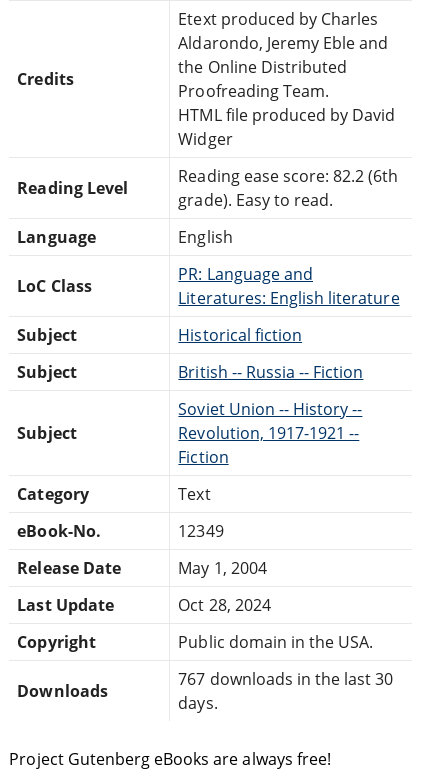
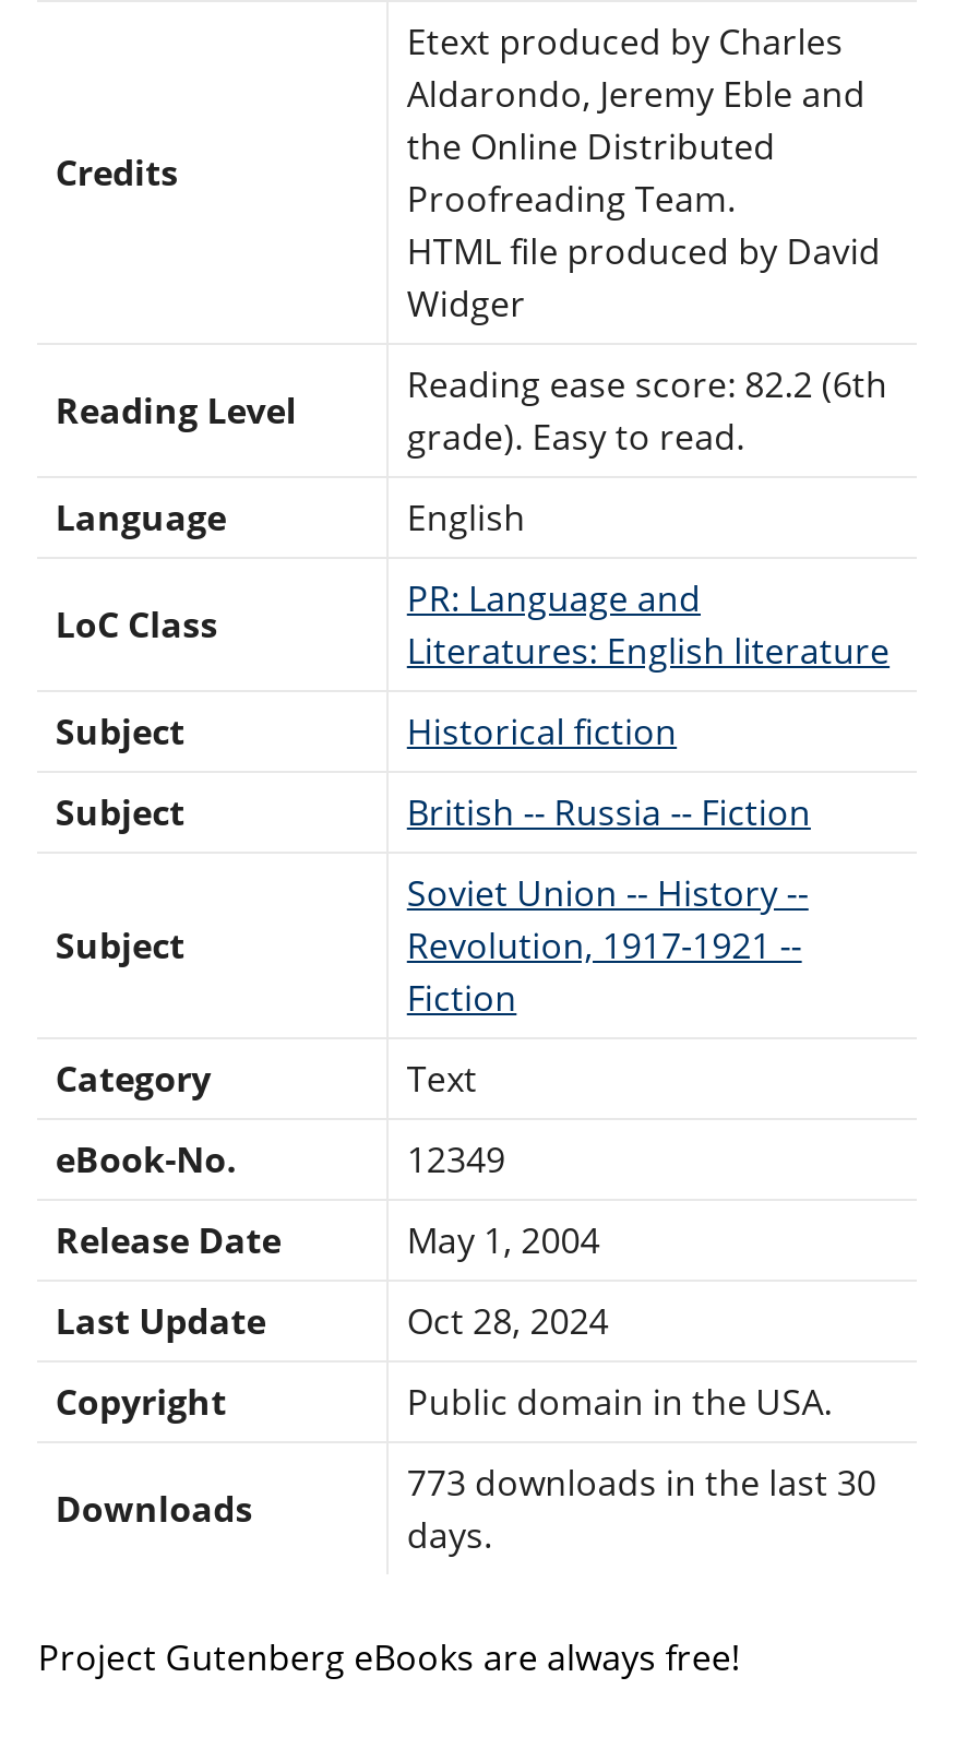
- 767 downloads in the last 30
+ 773 downloads in the last 30
